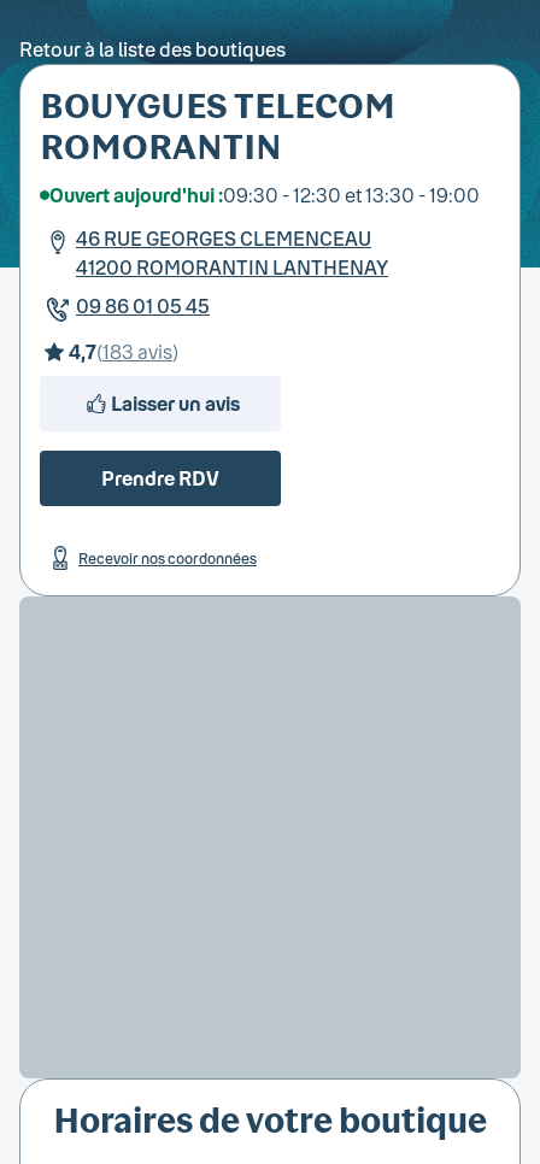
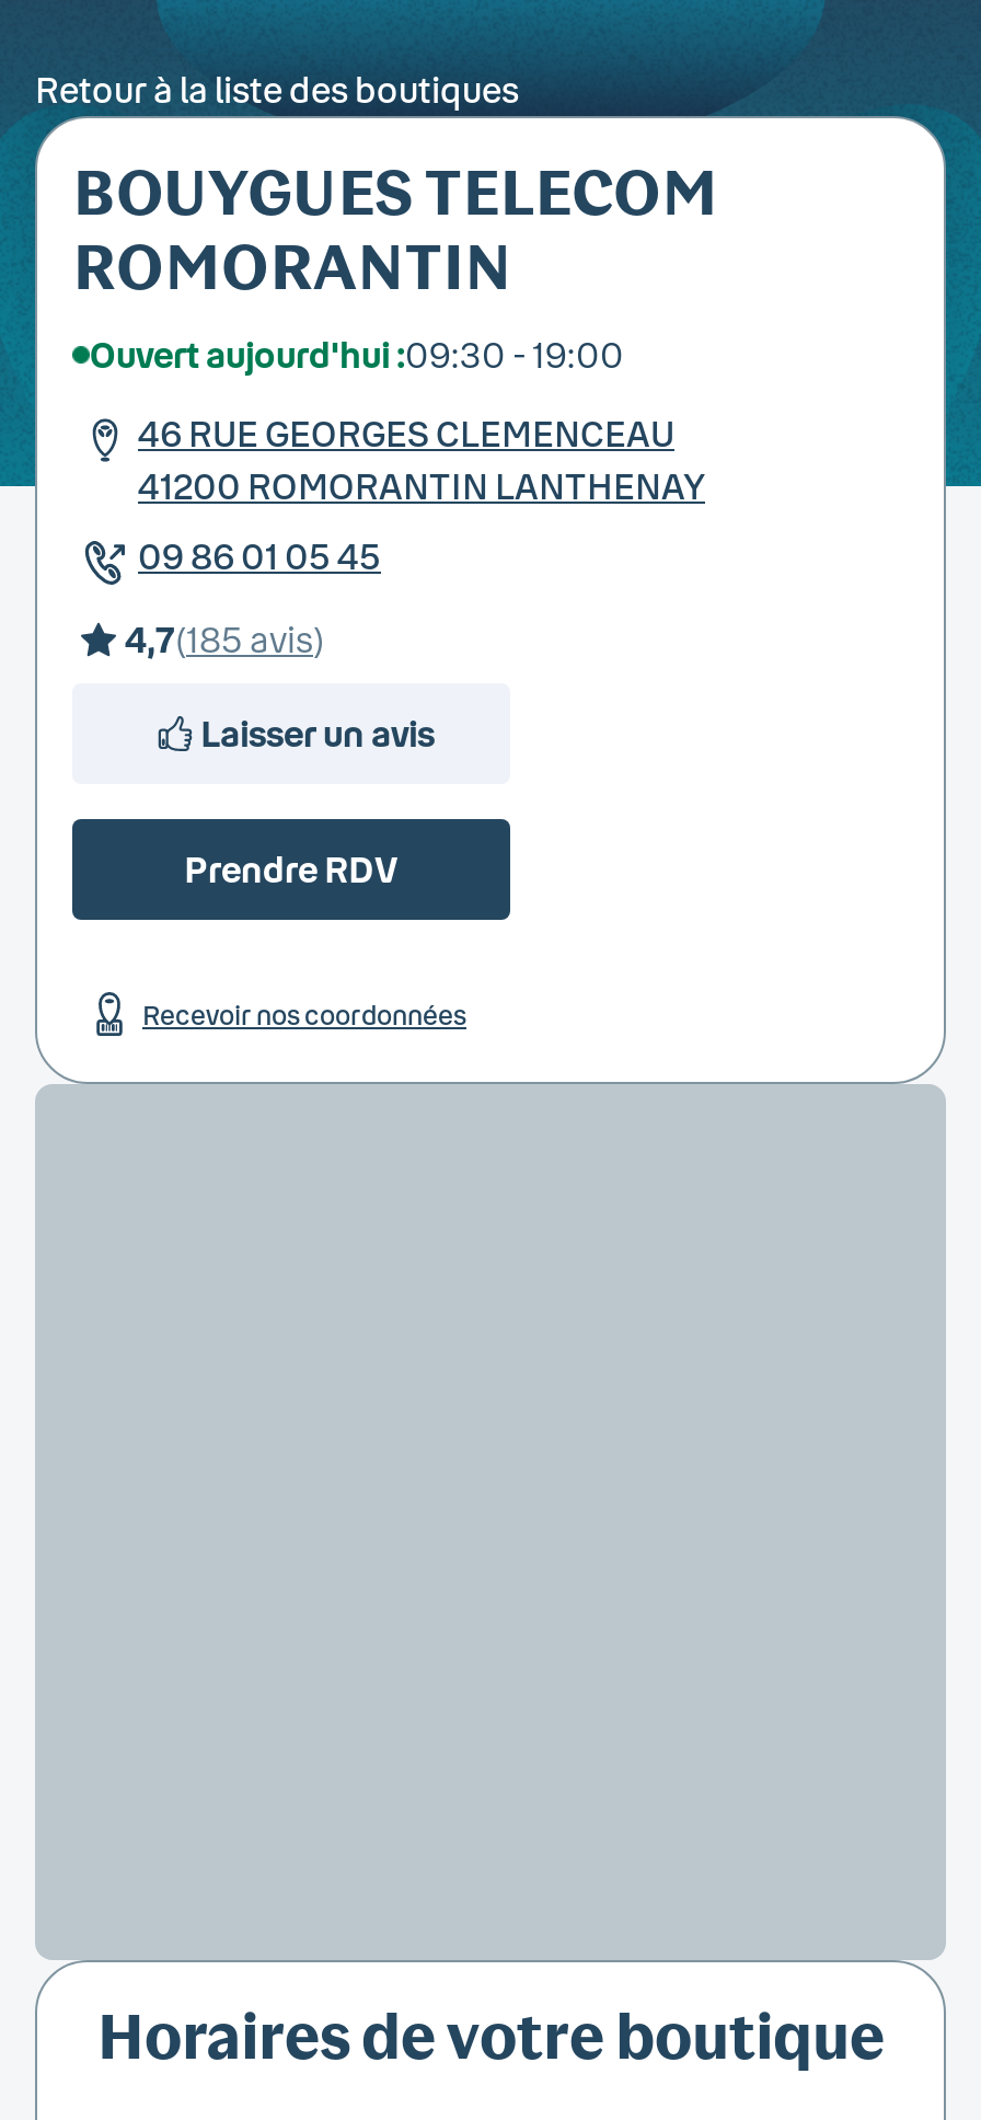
- Ouvert aujourd'hui : 09:30 - 12:30 et13:30 - 19:00
+ Ouvert aujourd'hui : 09:30 - 19:00

- 4,7(183 avis)
+ 4,7(185 avis)
